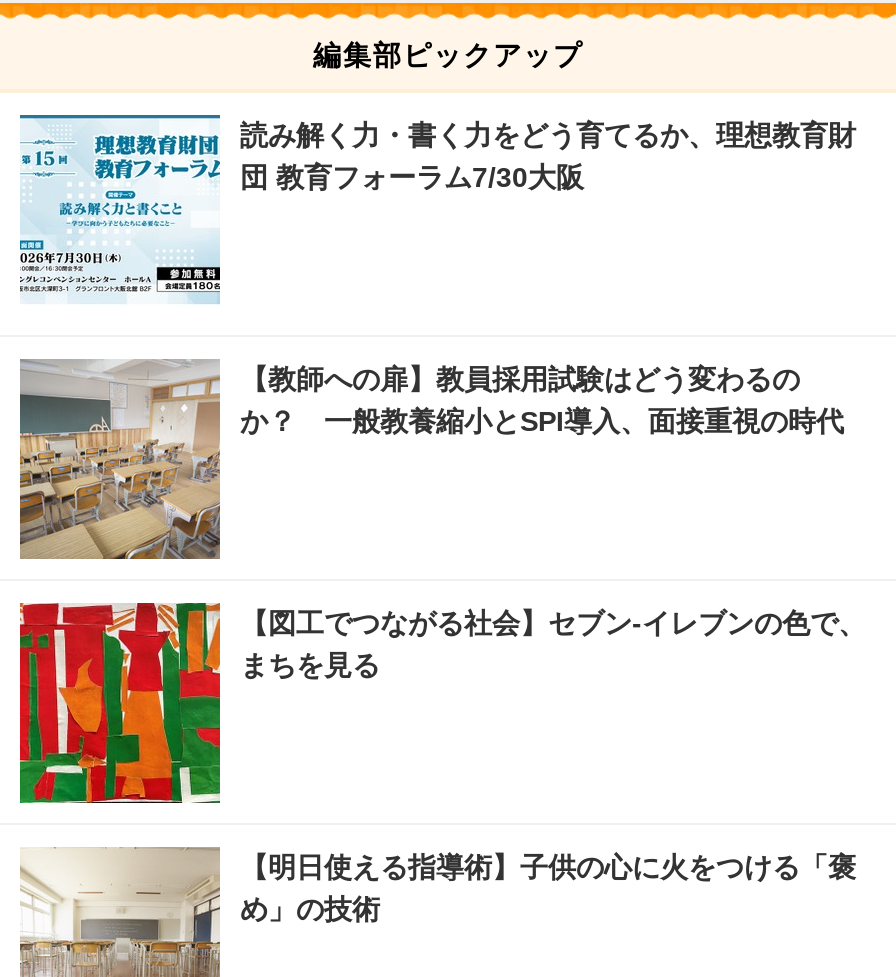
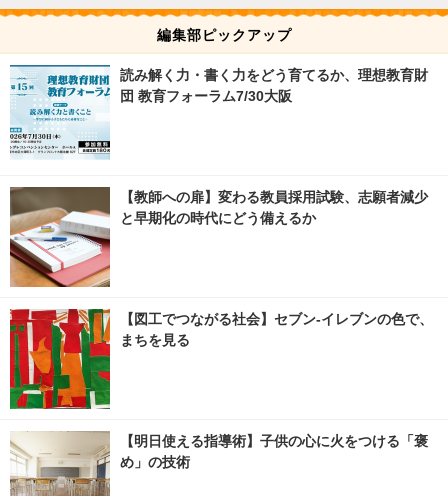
- [image]
- 【教師への扉】教員採用試験はどう変わるの
- か？ 一般教養縮小とSPI導入、面接重視の時代
+ [image]
+ 【教師への扉】変わる教員採用試験、志願者減少
+ と早期化の時代にどう備えるか
